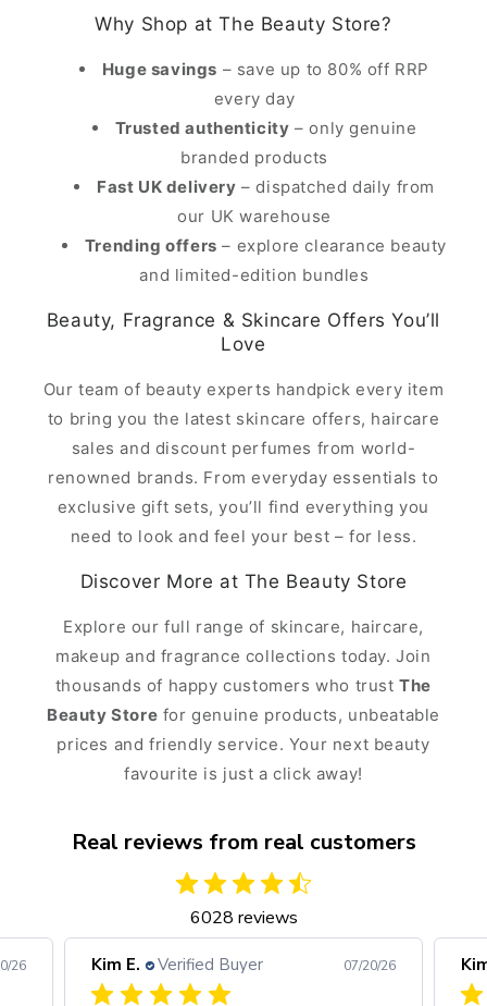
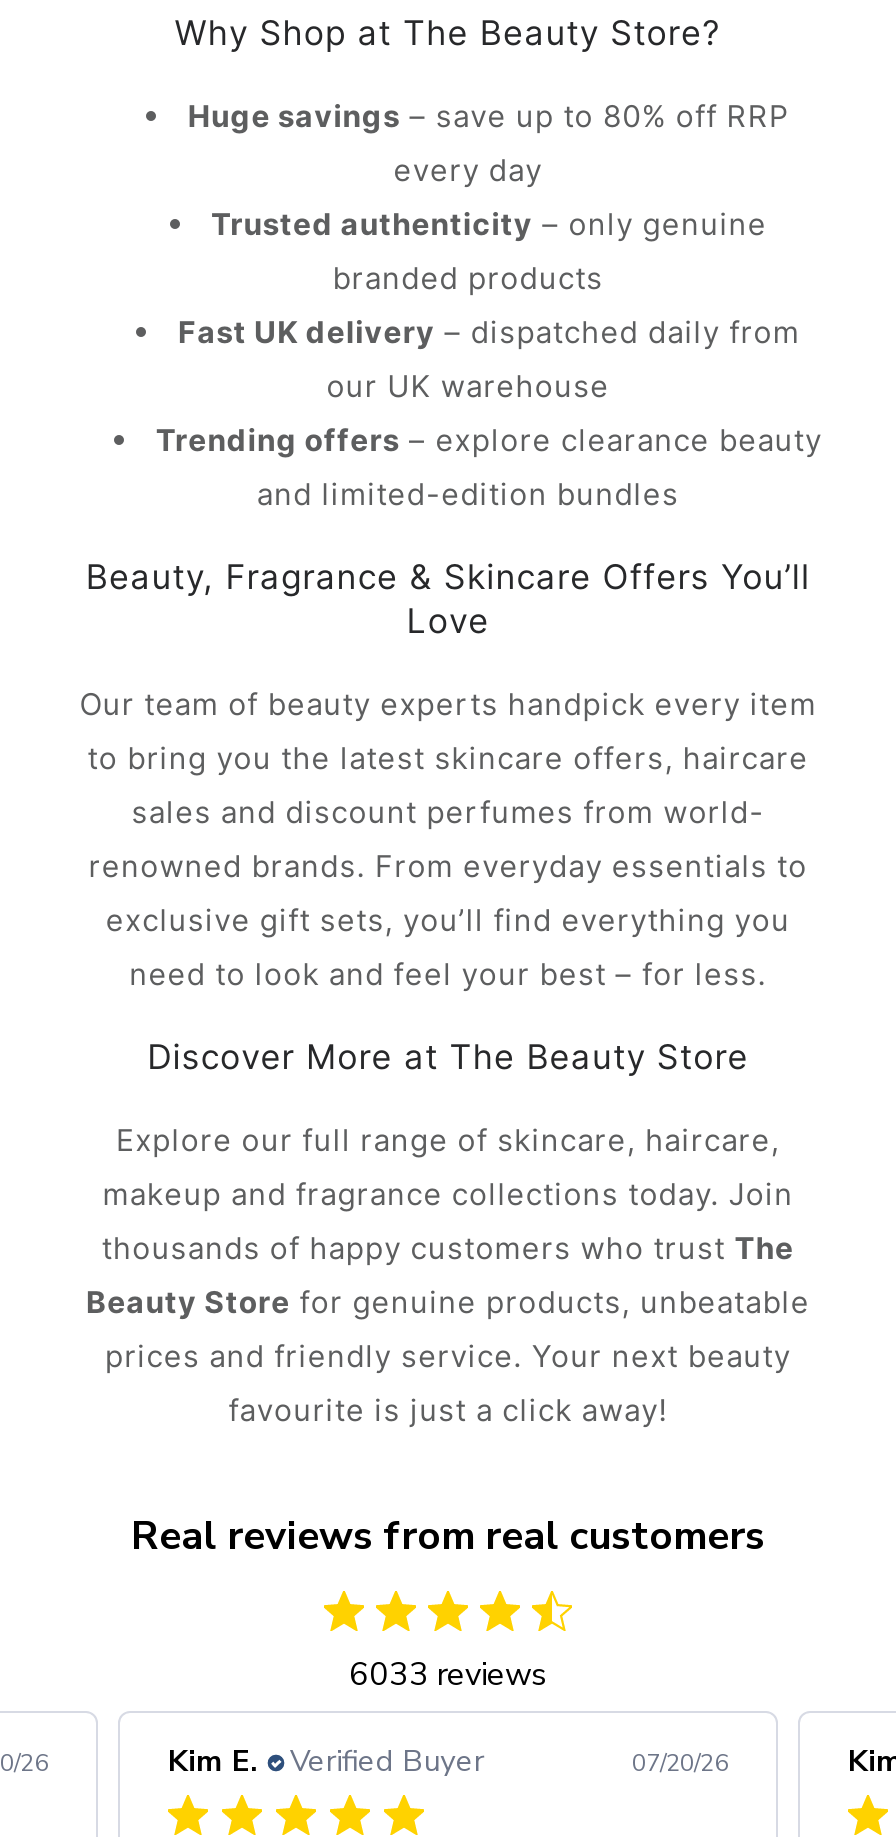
- 6028 reviews
+ 6033 reviews
